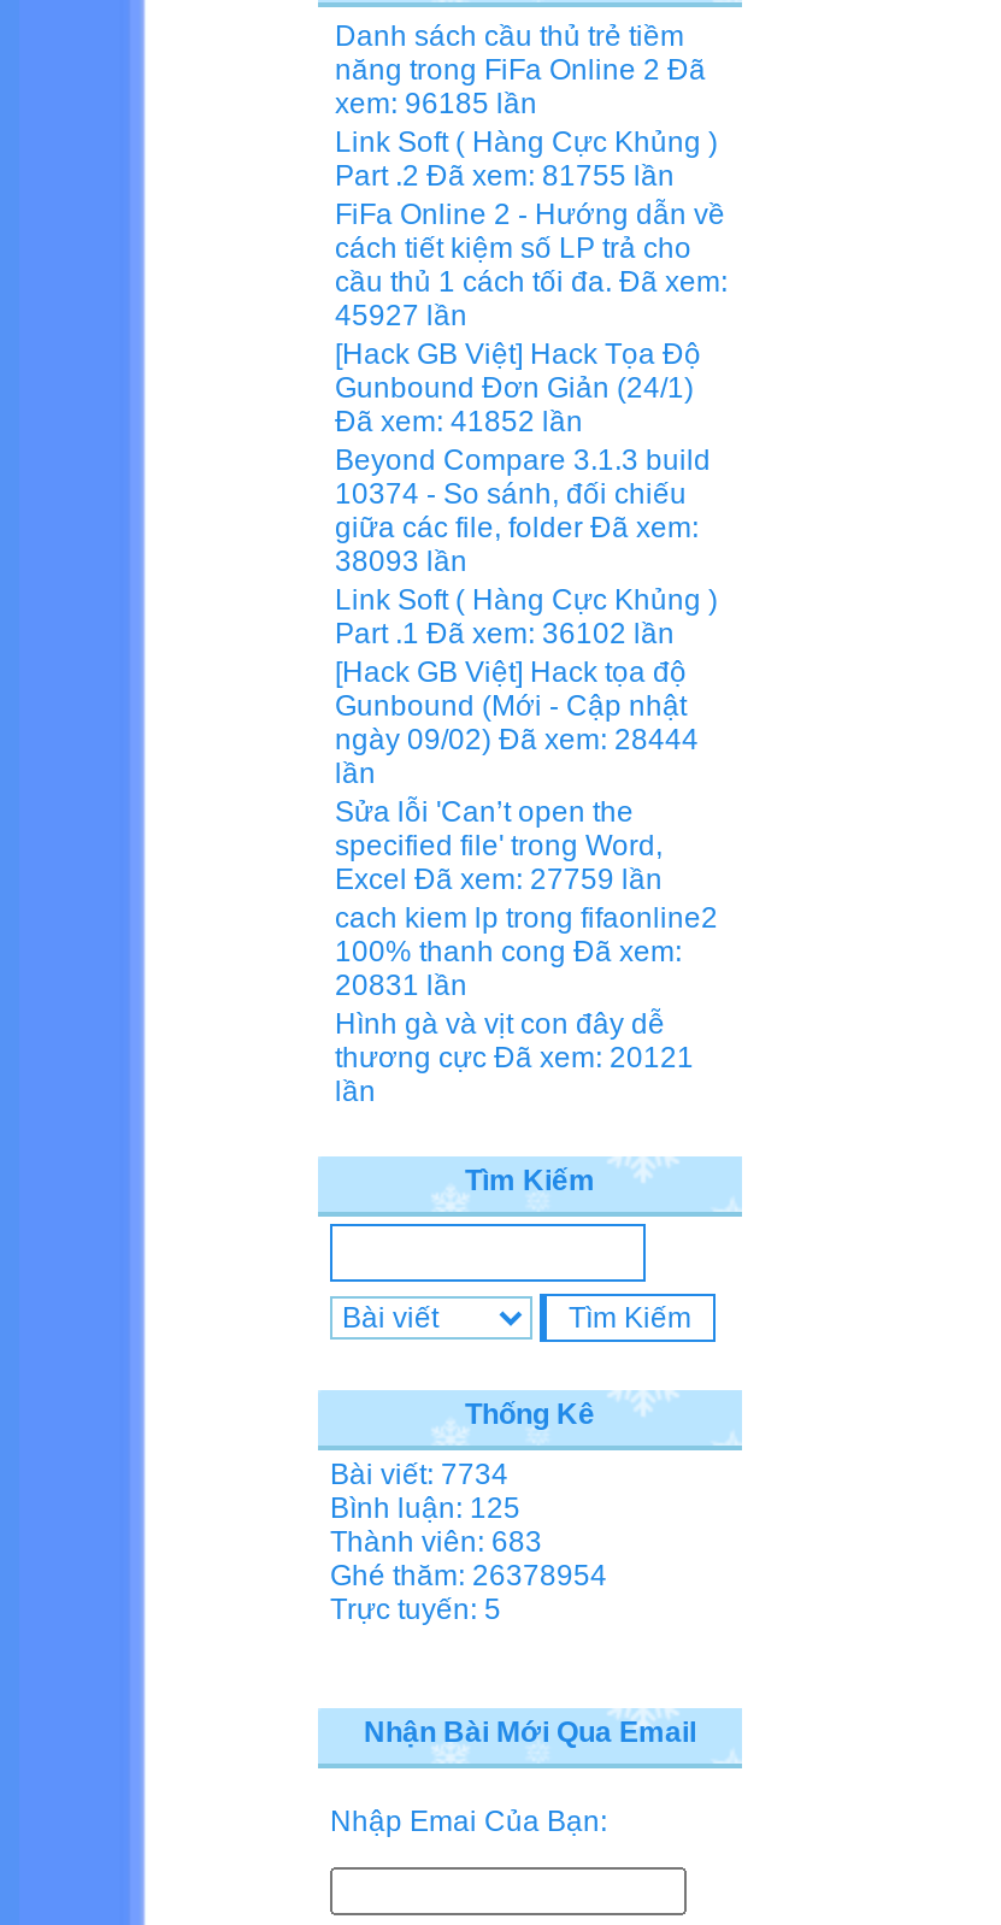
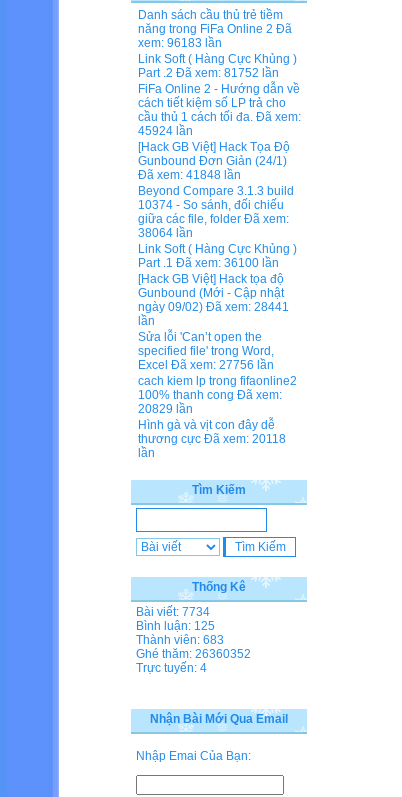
- xem: 96185 lần
+ xem: 96183 lần

- Part .2 Đã xem: 81755 lần
+ Part .2 Đã xem: 81752 lần

- 45927 lần
+ 45924 lần

- Đã xem: 41852 lần
+ Đã xem: 41848 lần

- 38093 lần
+ 38064 lần

- Part .1 Đã xem: 36102 lần
+ Part .1 Đã xem: 36100 lần

- ngày 09/02) Đã xem: 28444
+ ngày 09/02) Đã xem: 28441

- Excel Đã xem: 27759 lần
+ Excel Đã xem: 27756 lần

- 20831 lần
+ 20829 lần

- thương cực Đã xem: 20121
+ thương cực Đã xem: 20118

- Ghé thăm: 26378954
+ Ghé thăm: 26360352

- Trực tuyến: 5
+ Trực tuyến: 4
